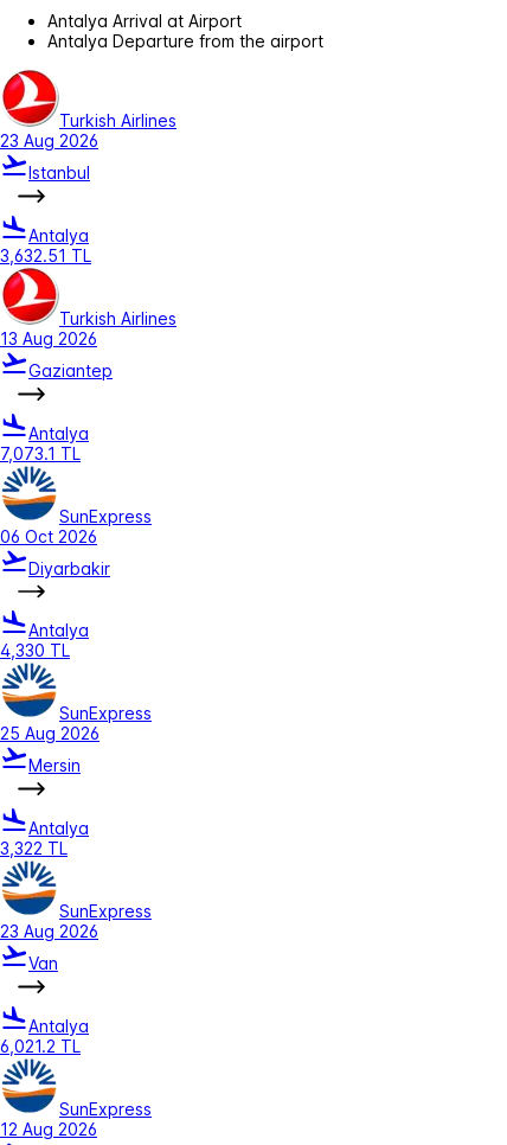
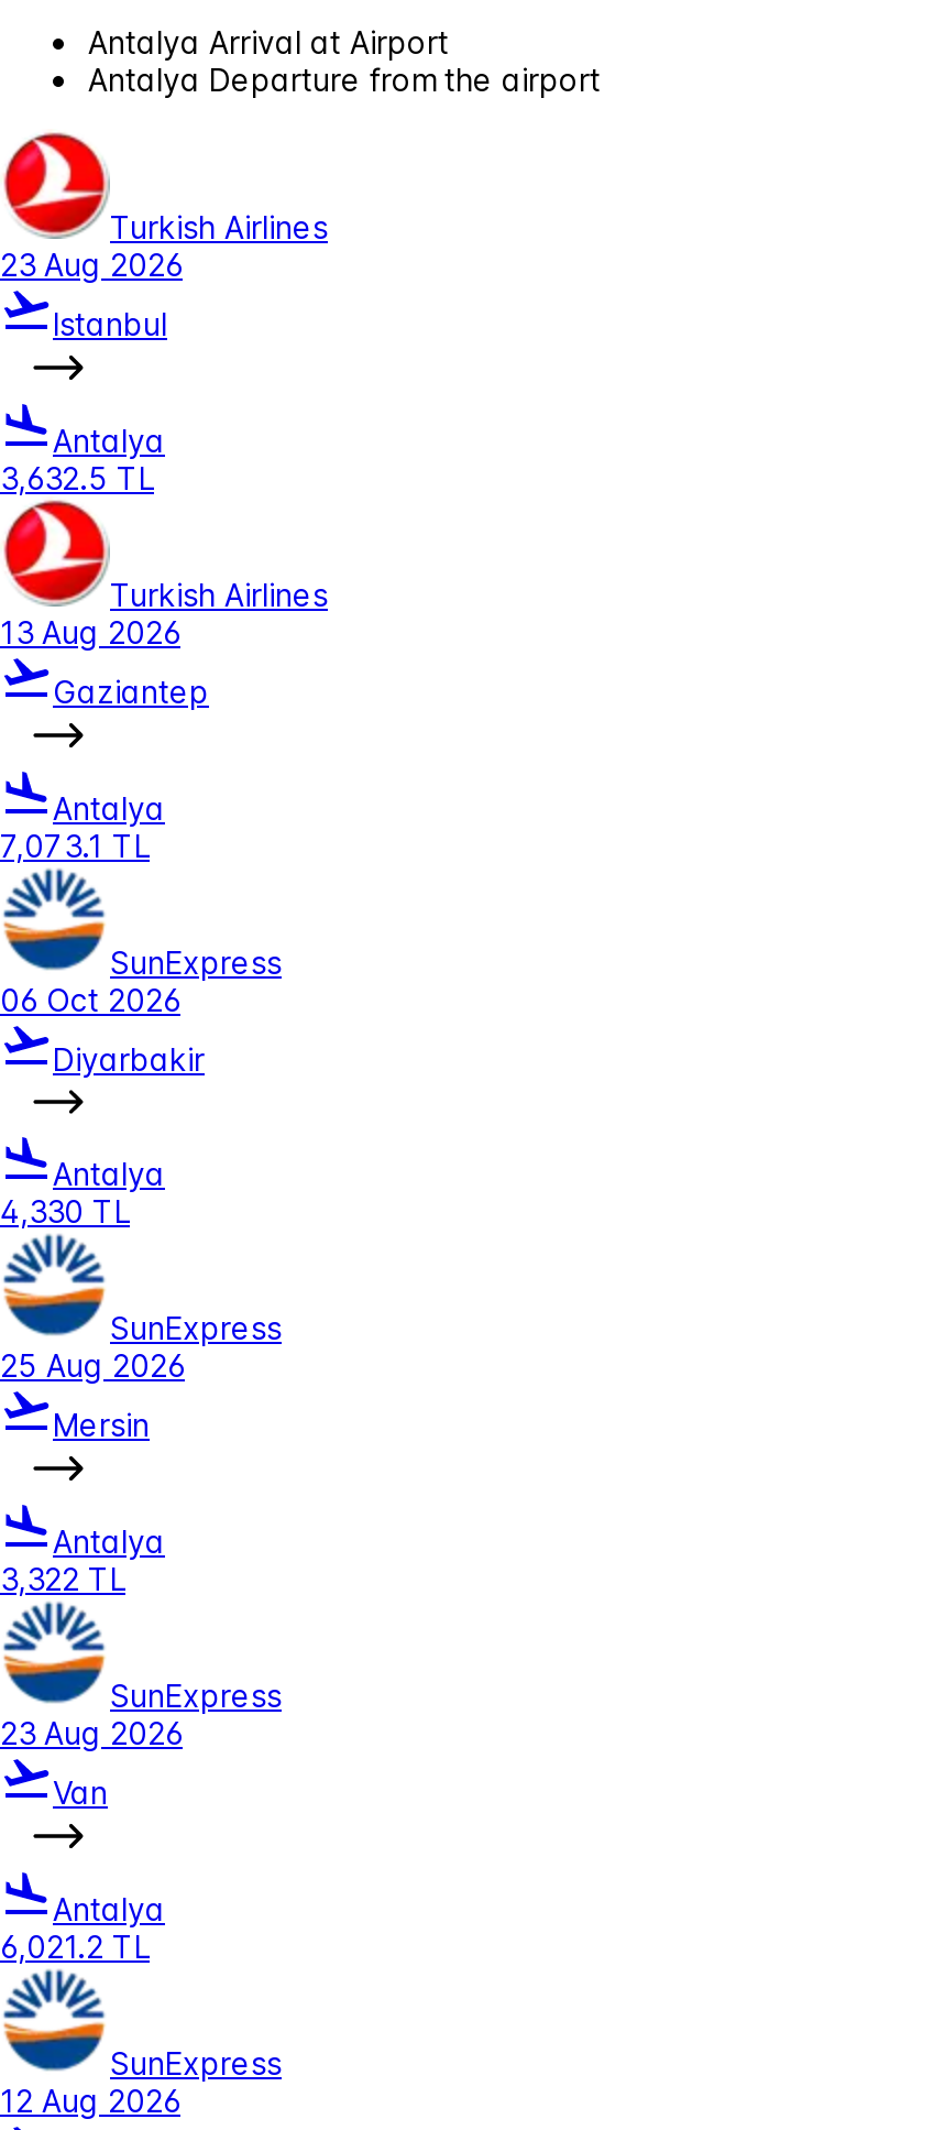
- 3,632.51 TL
+ 3,632.5 TL
